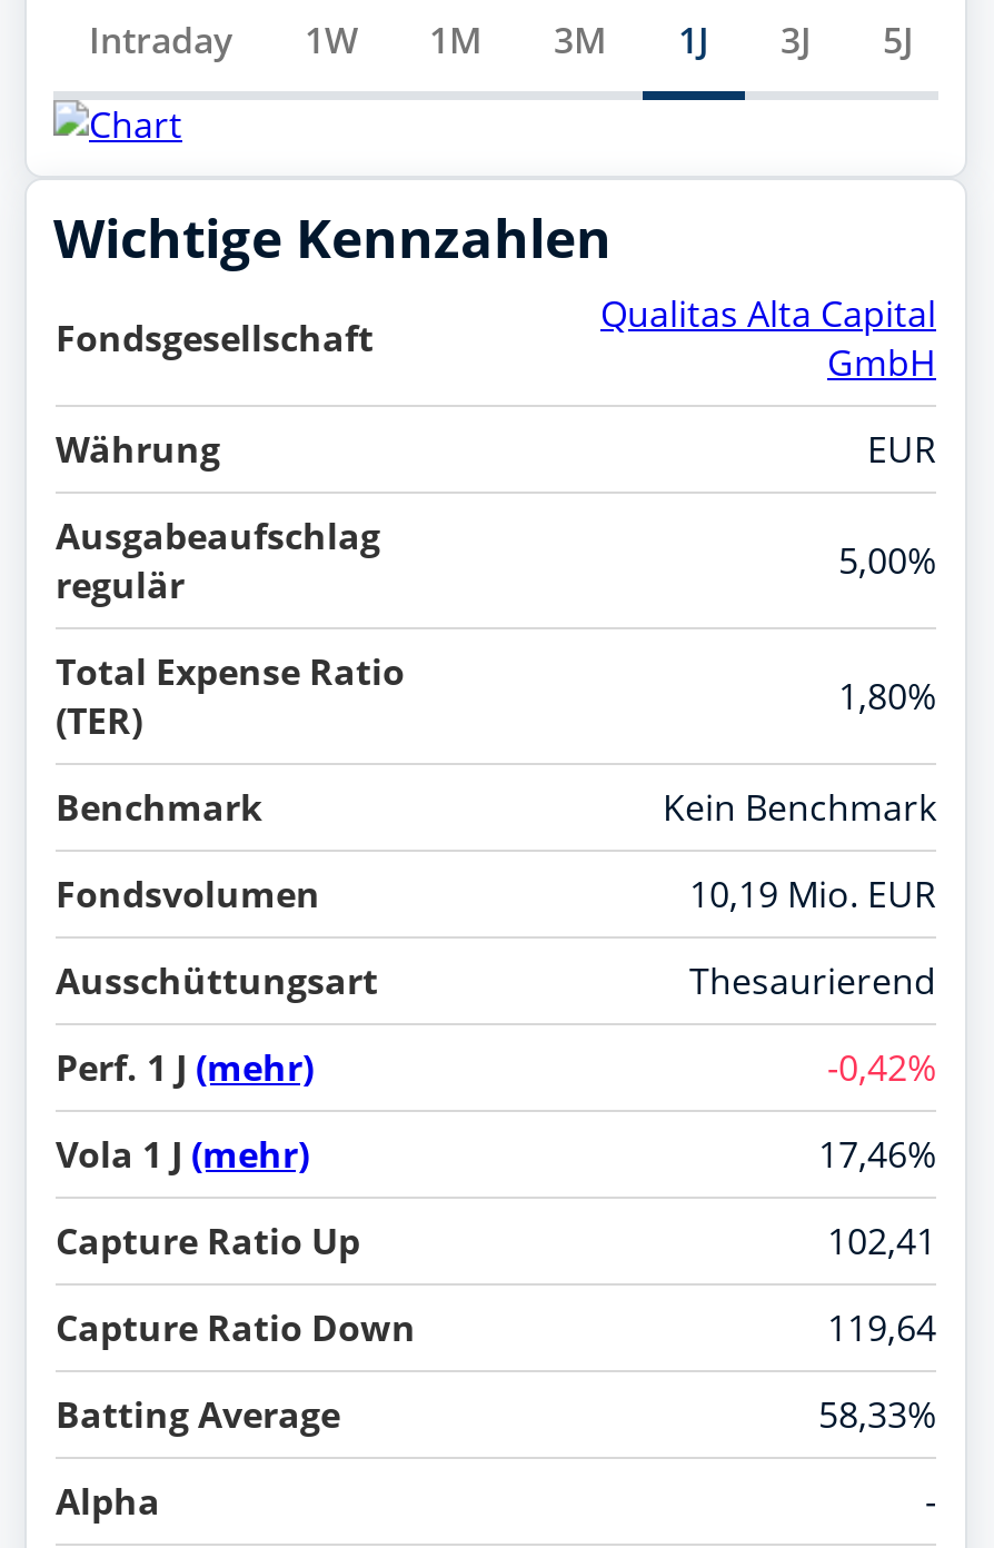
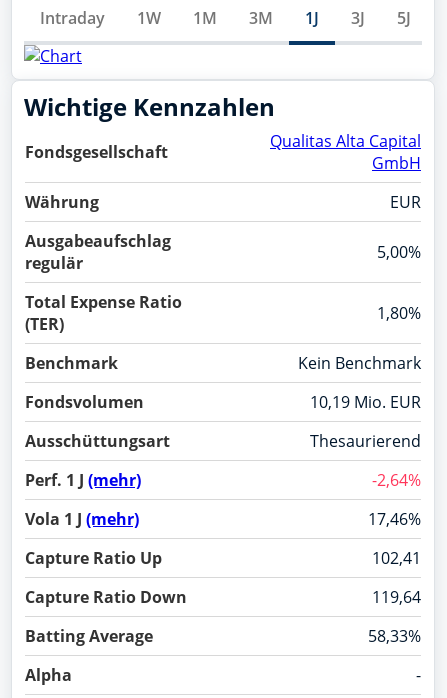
- -0,42%
+ -2,64%
